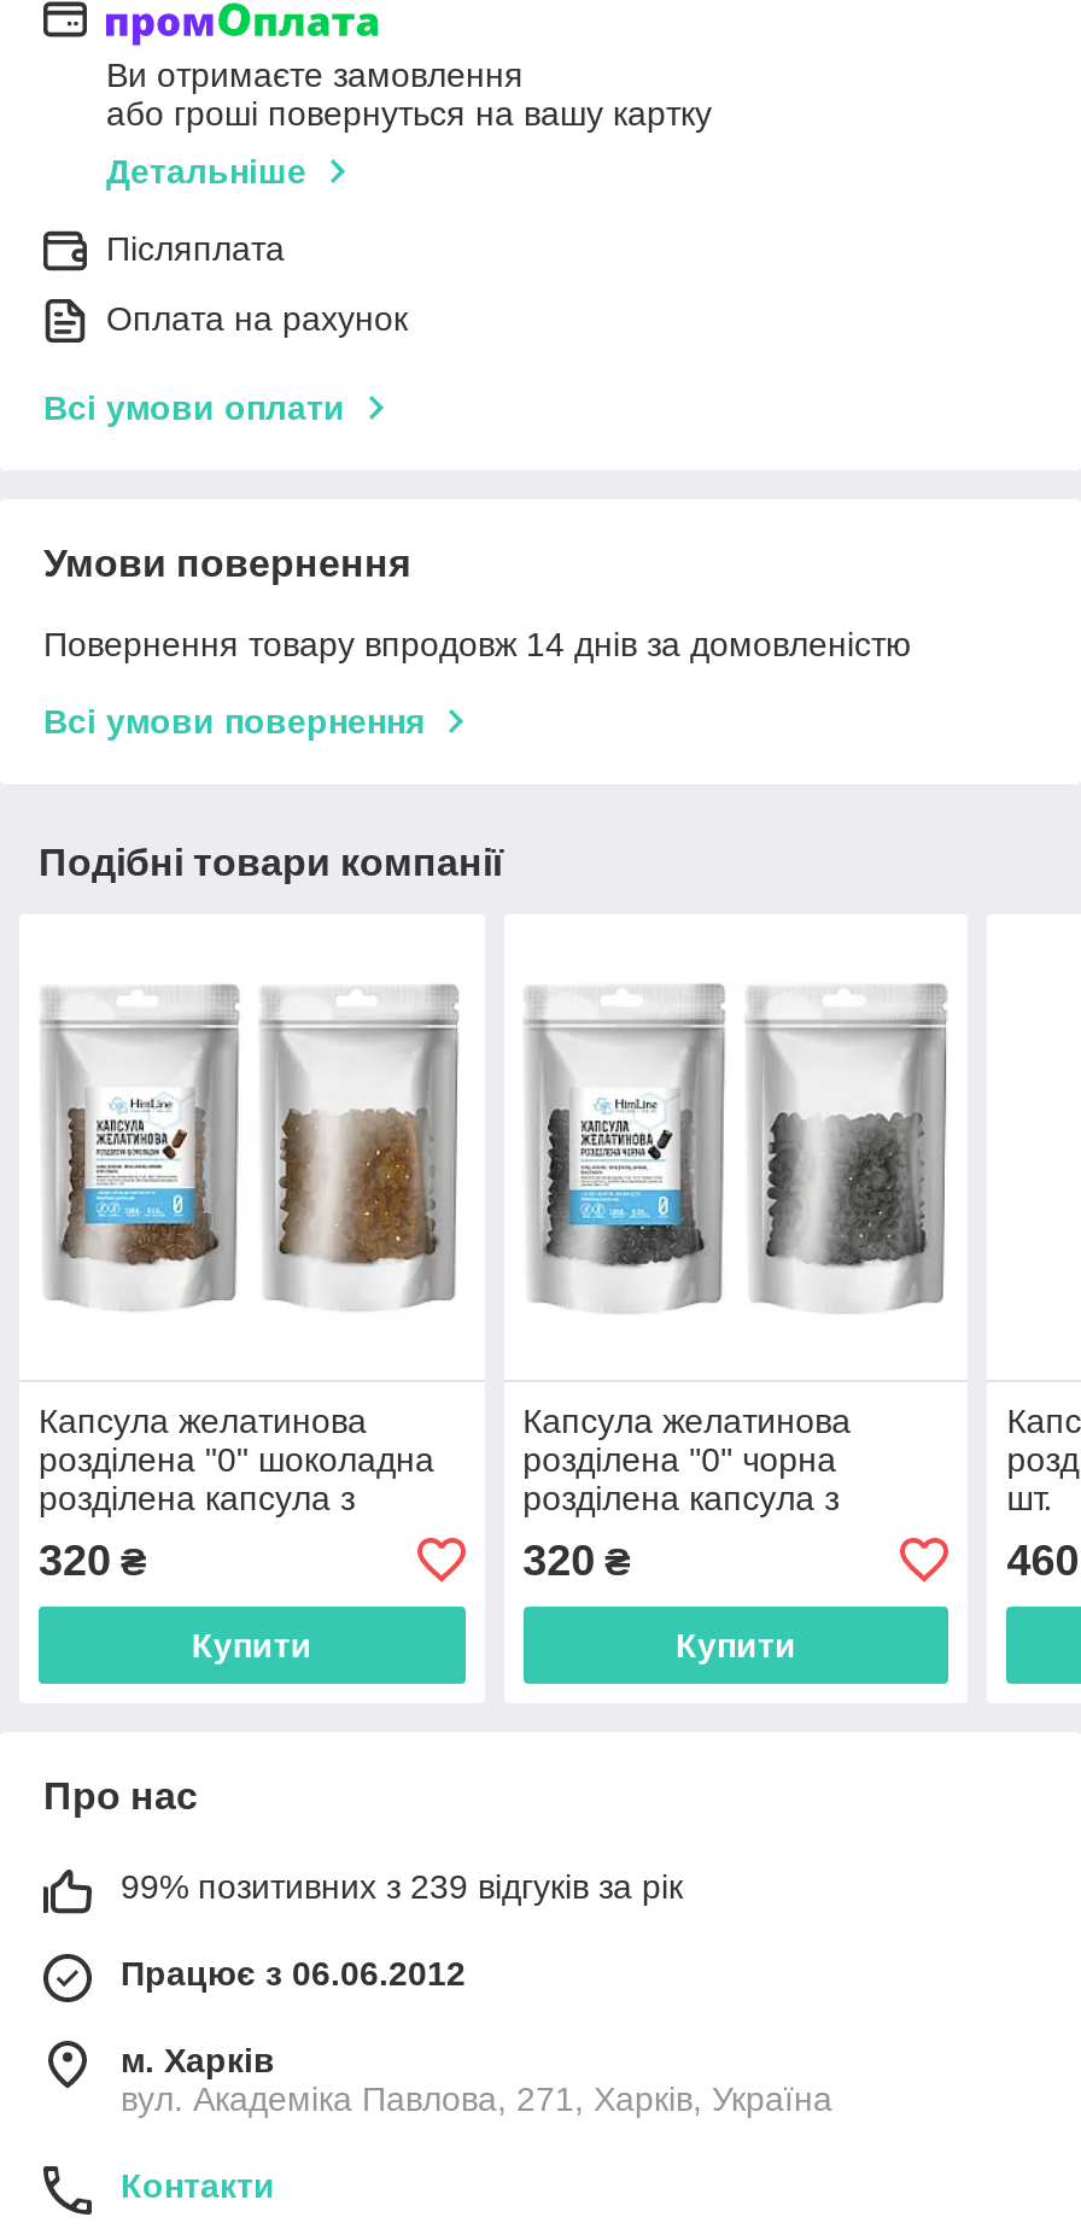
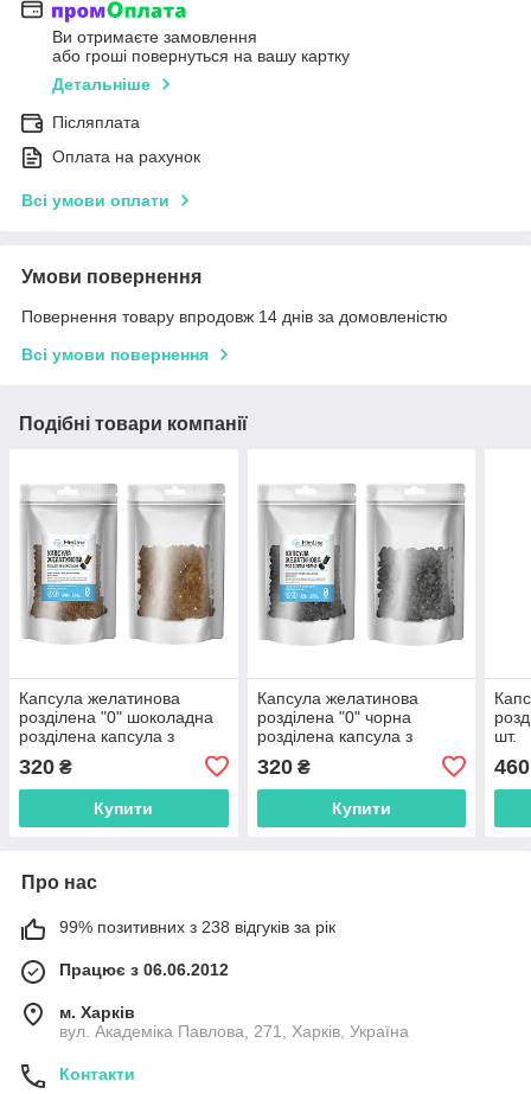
- 99% позитивних з 239 відгуків за рік
+ 99% позитивних з 238 відгуків за рік
